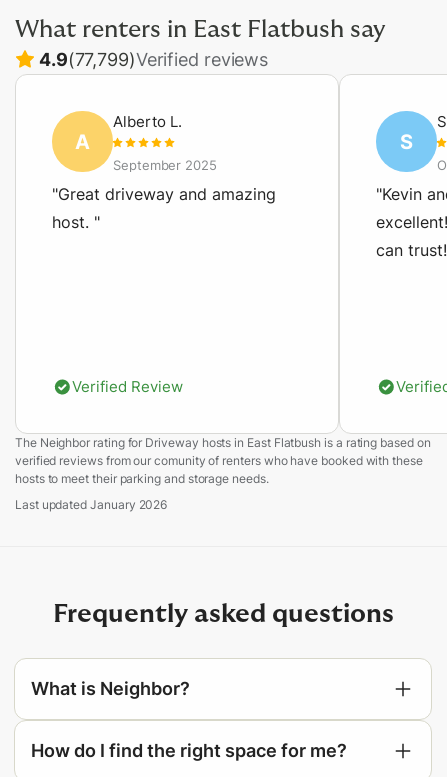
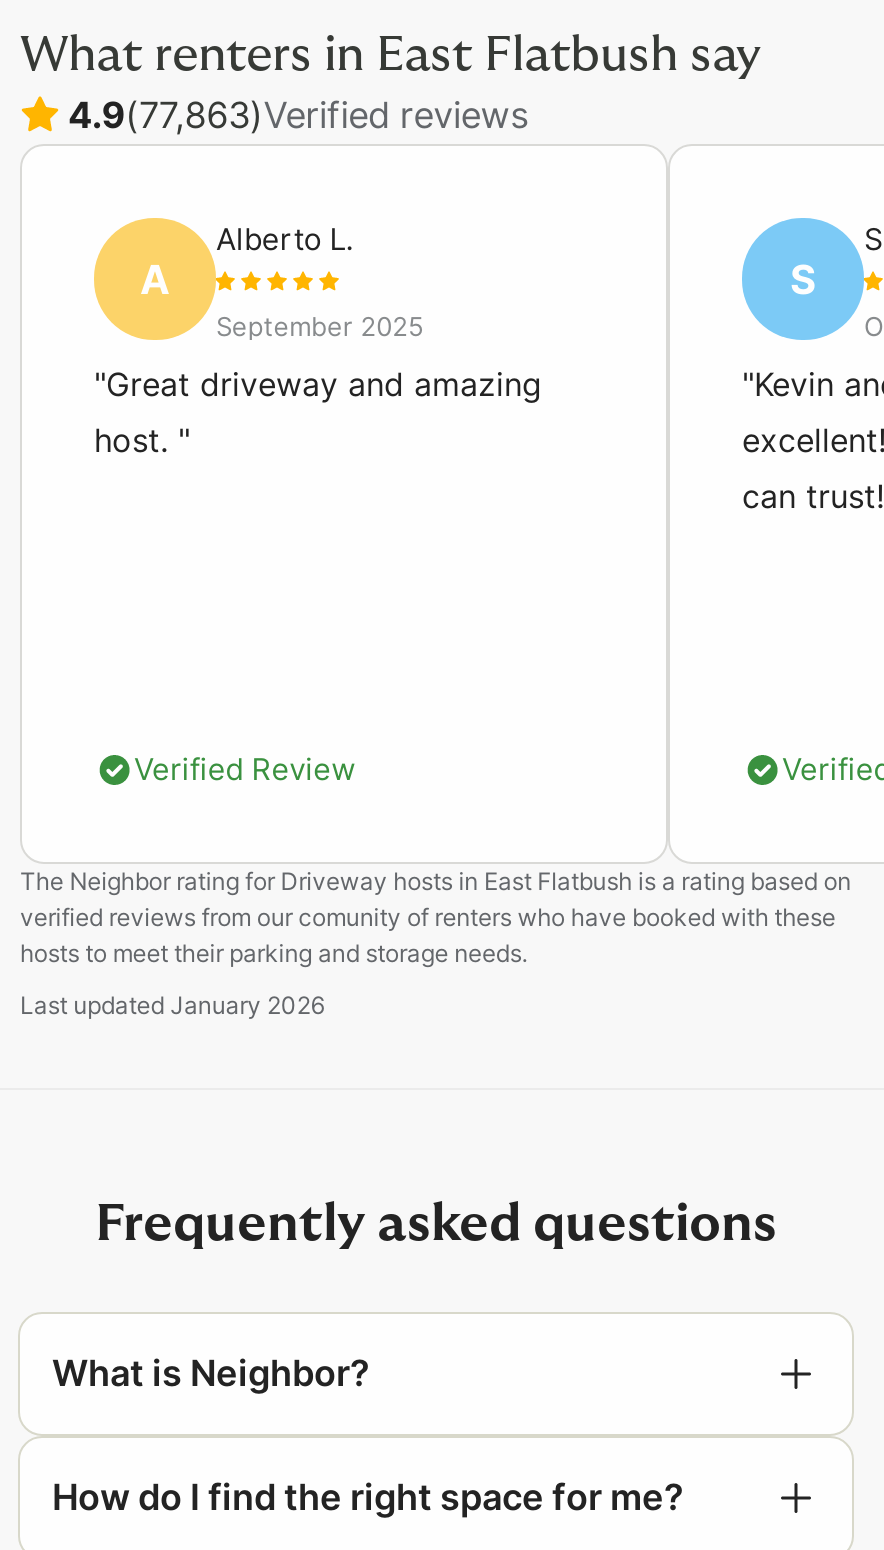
- 4.9(77,799)Verified reviews
+ 4.9(77,863)Verified reviews
